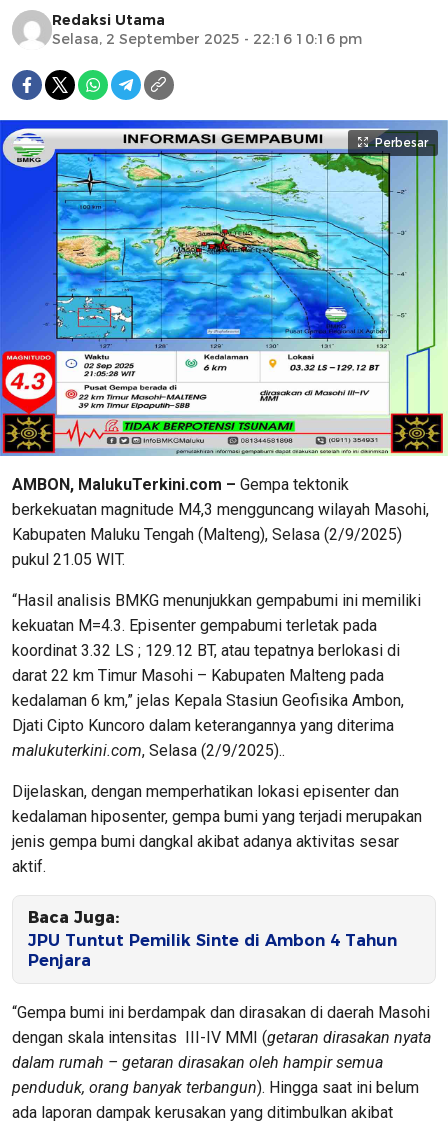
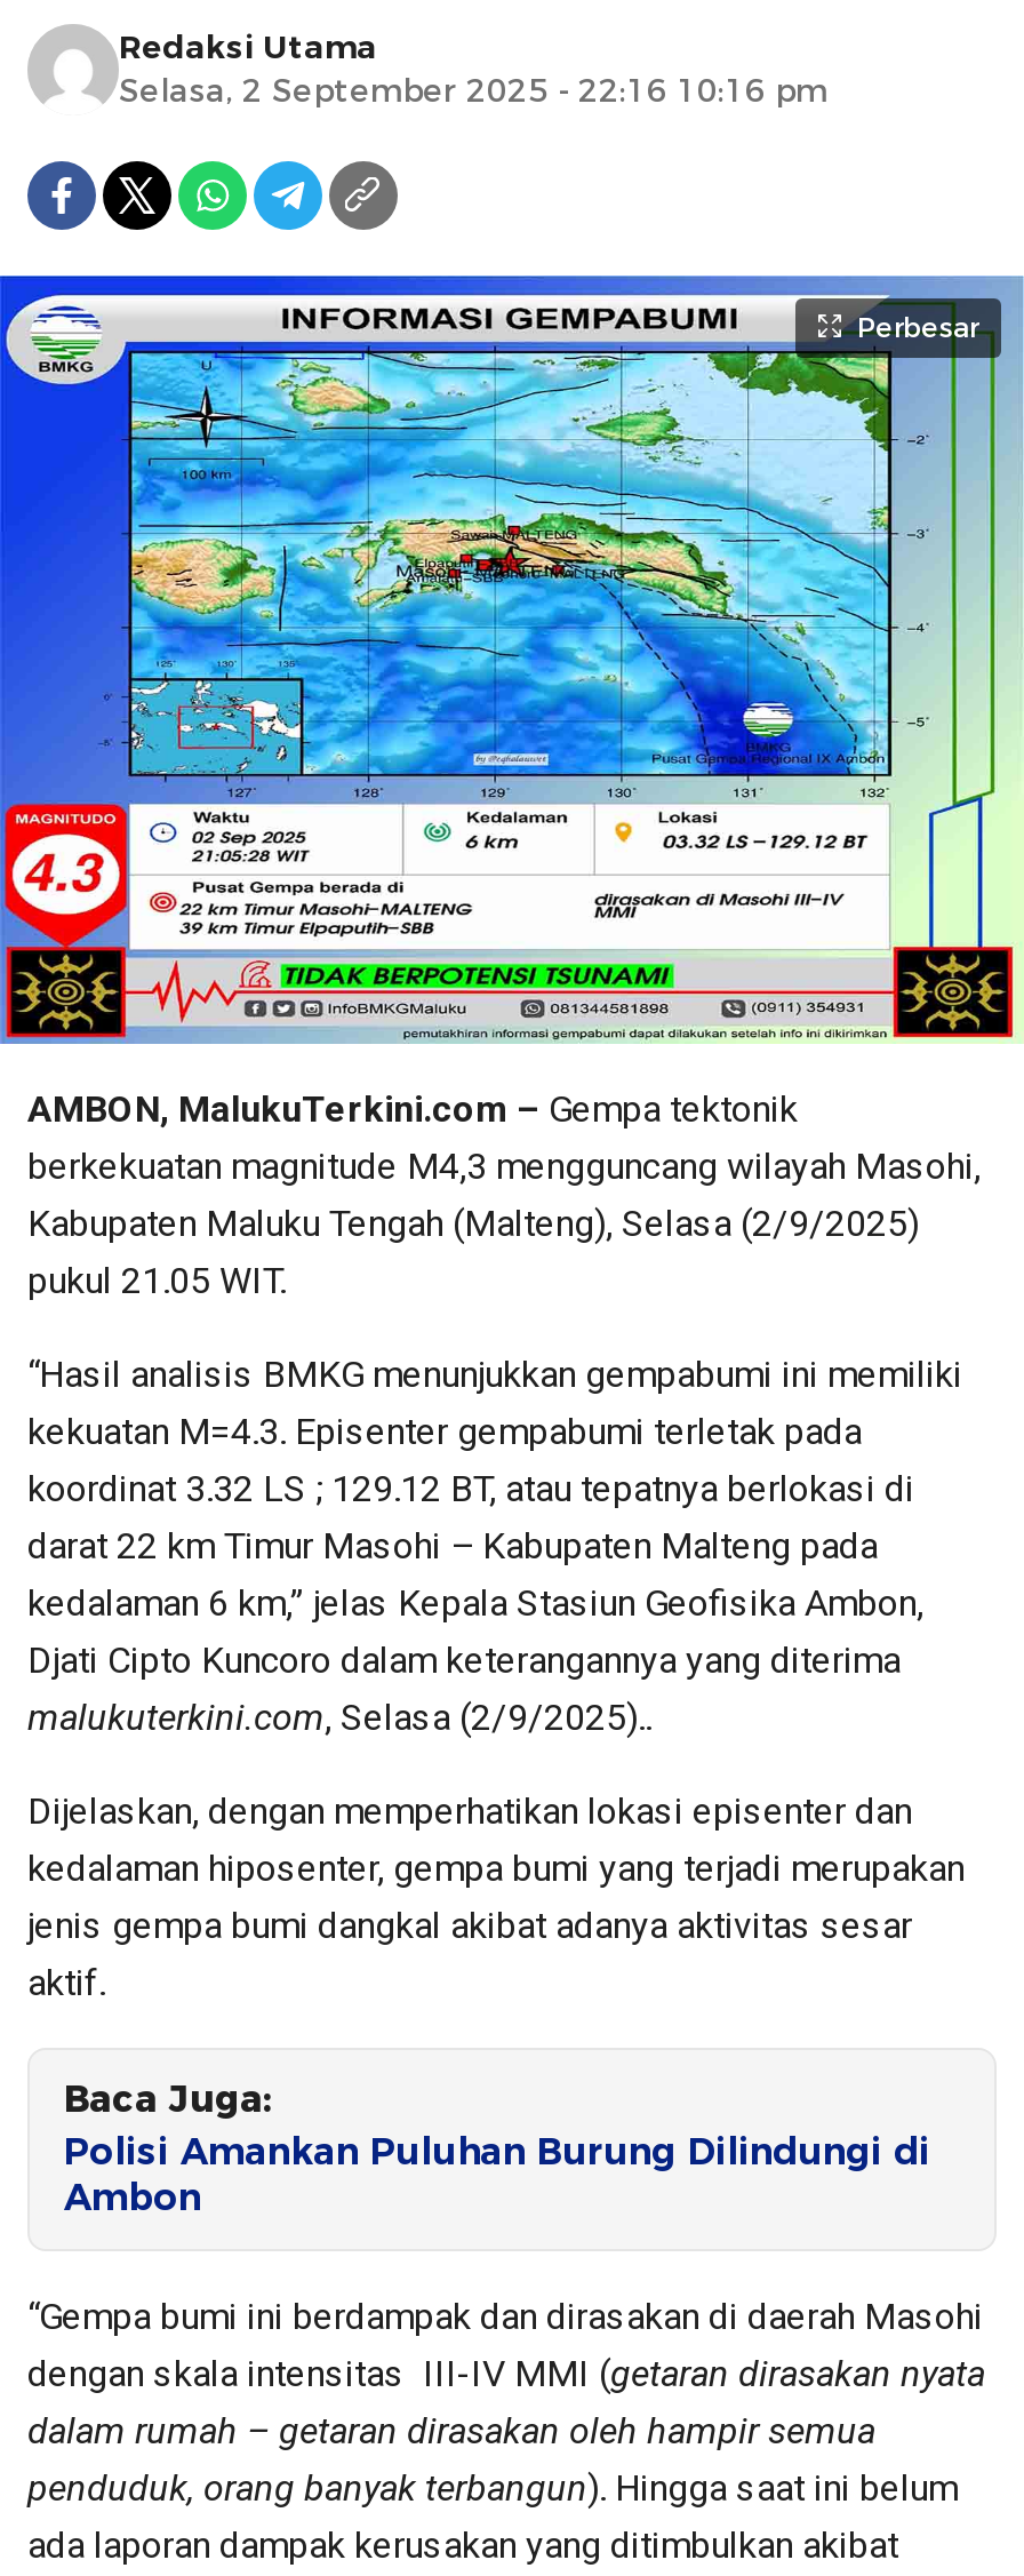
- JPU Tuntut Pemilik Sinte di Ambon 4 Tahun
- Penjara
+ Polisi Amankan Puluhan Burung Dilindungi di
+ Ambon
